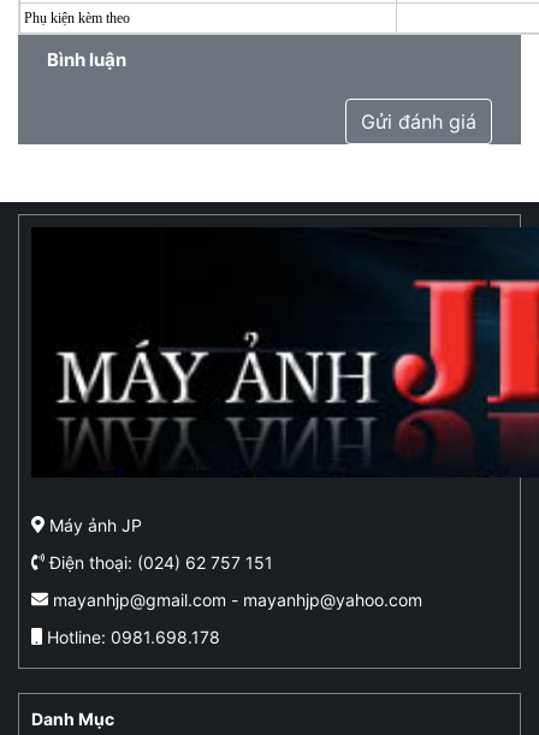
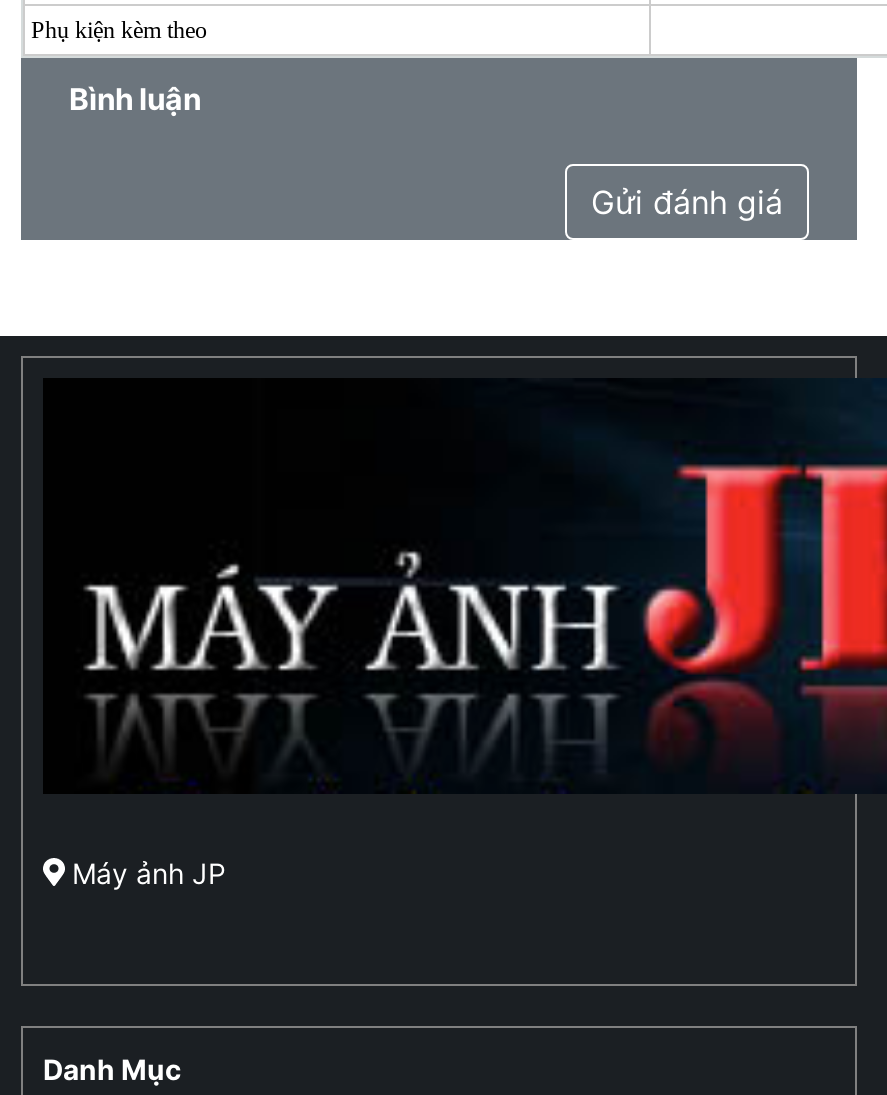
- Điện thoại: (024) 62 757 151
- mayanhjp@gmail.com - mayanhjp@yahoo.com
- Hotline: 0981.698.178
